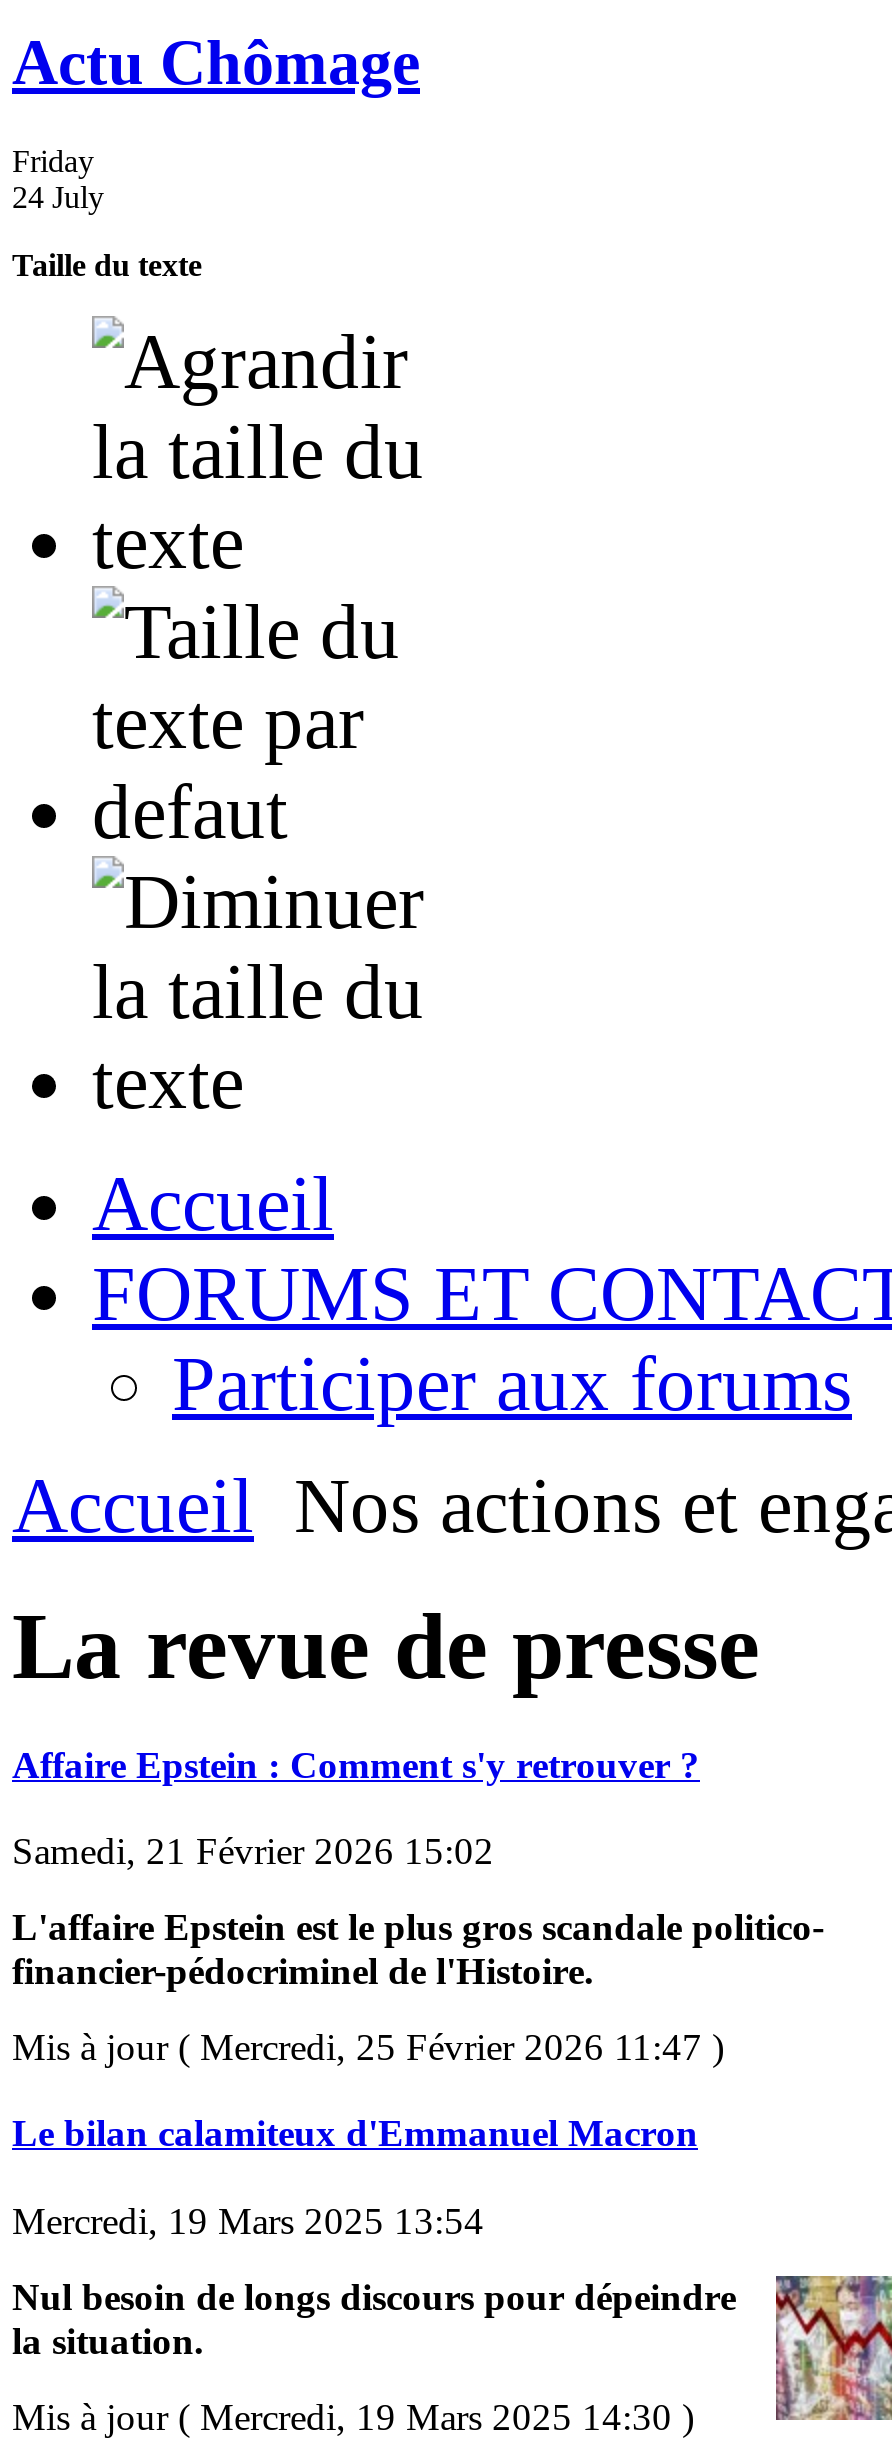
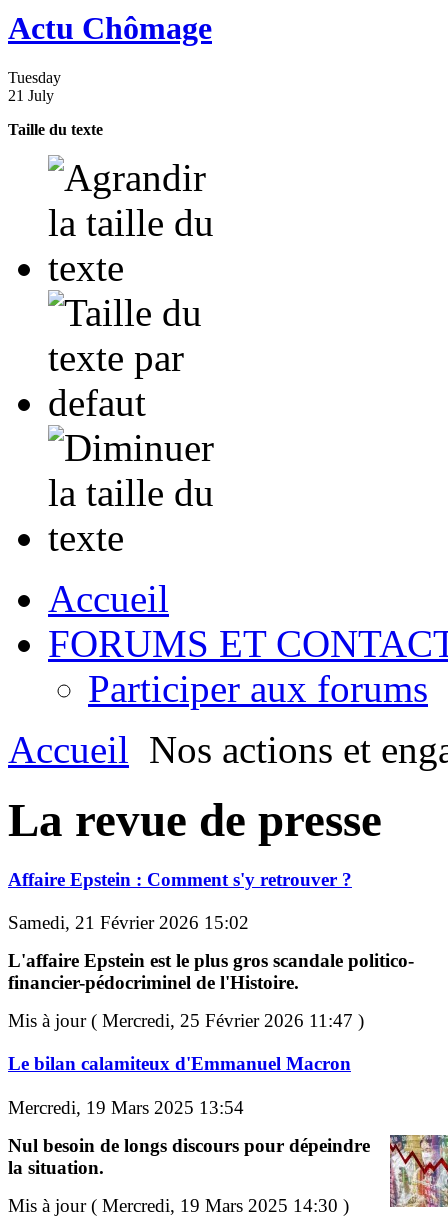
- Friday
- 24 July
+ Tuesday
+ 21 July
